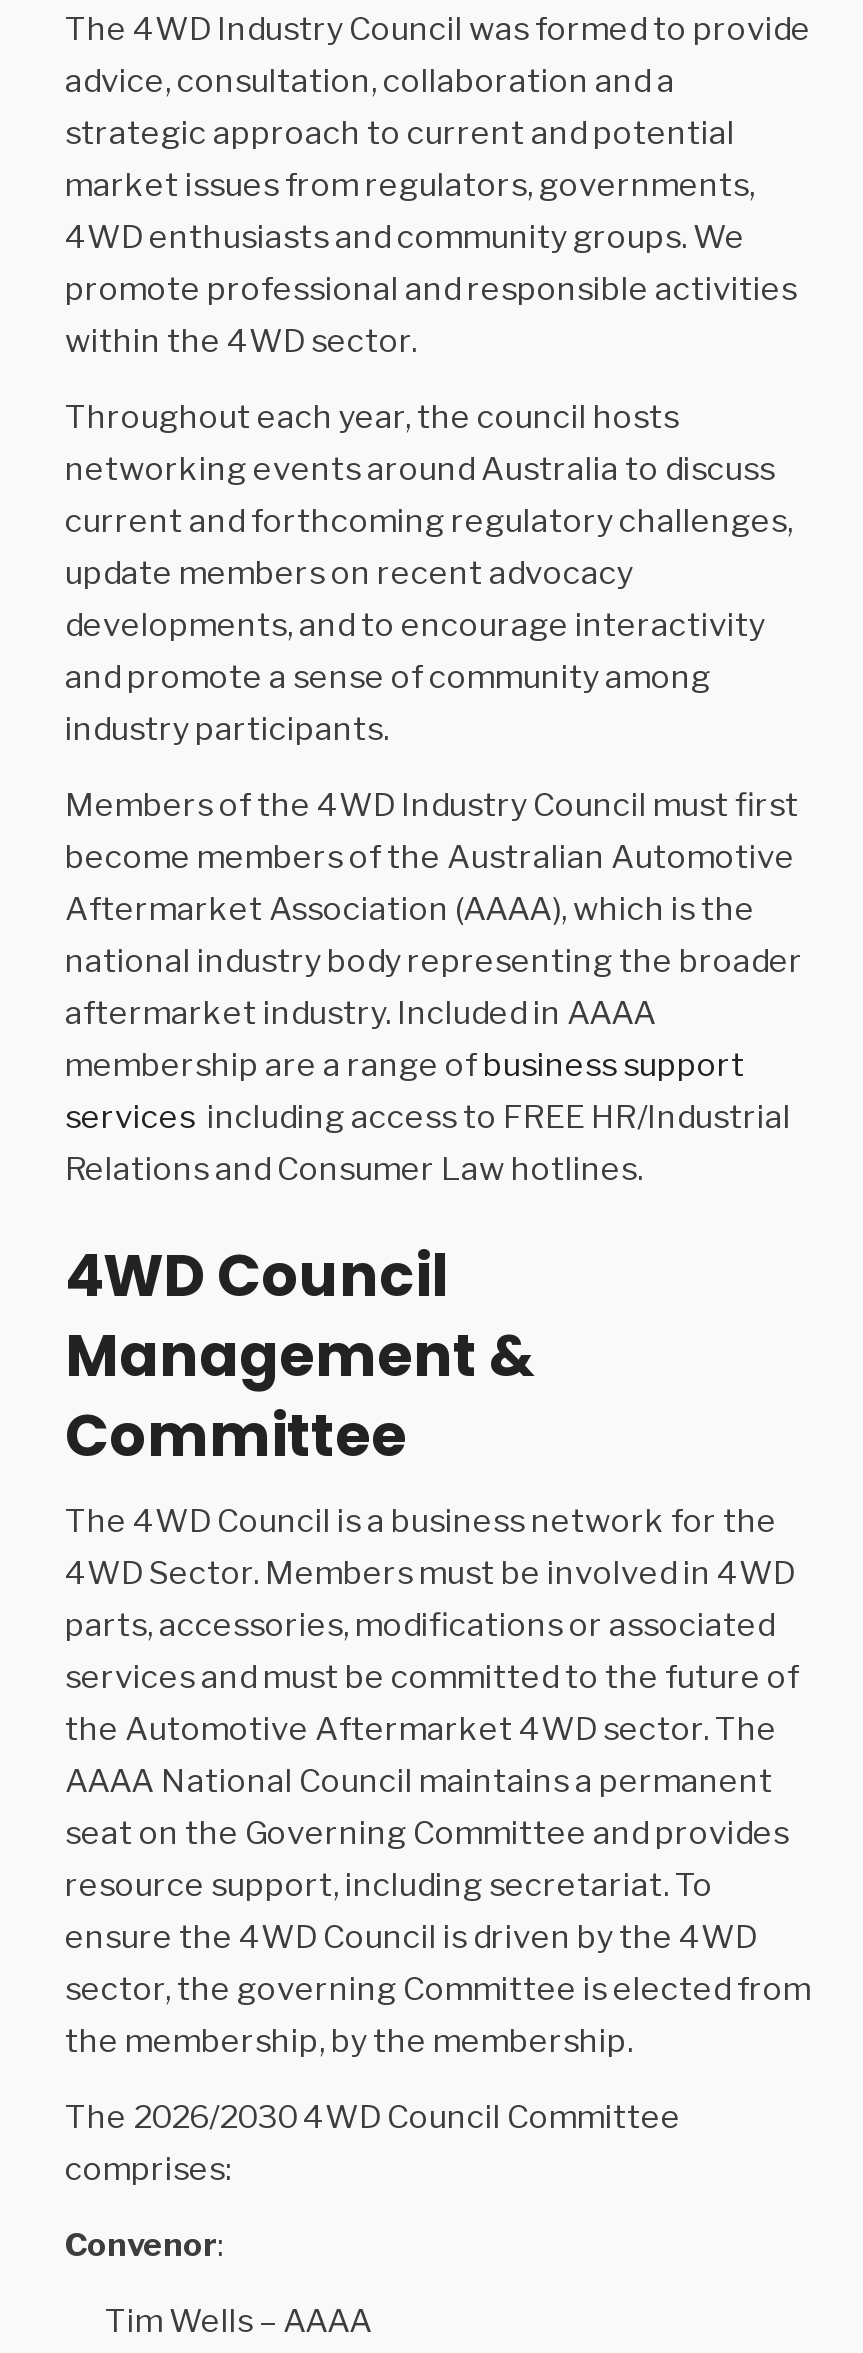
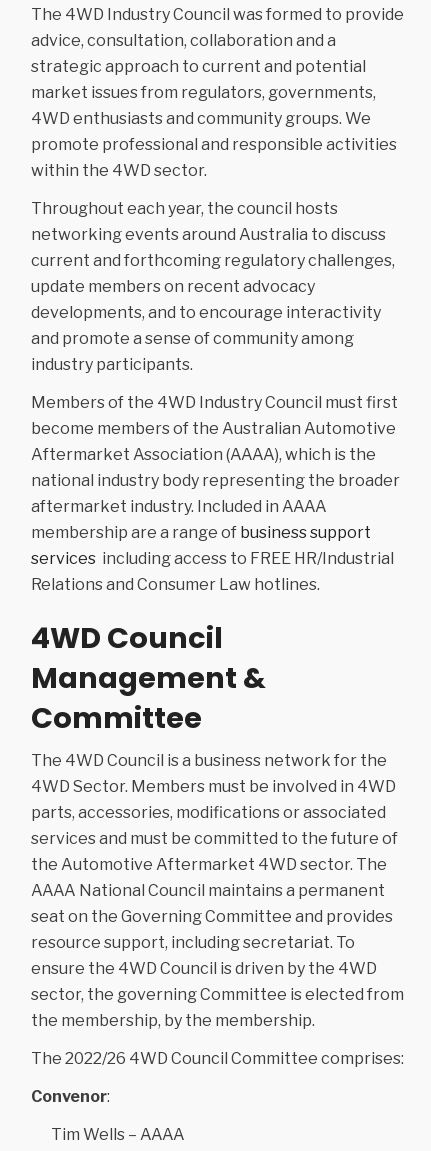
- The 2026/2030 4WD Council Committee
- comprises:
+ The 2022/26 4WD Council Committee comprises:
